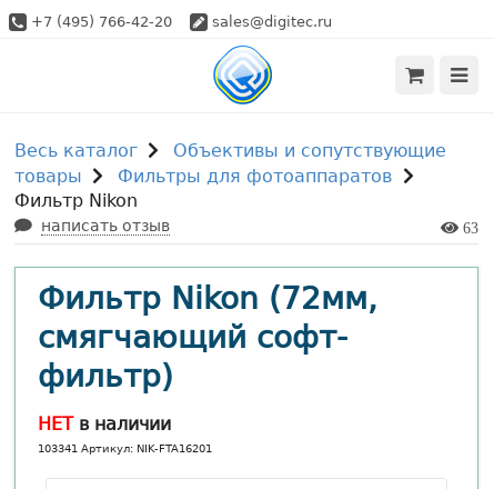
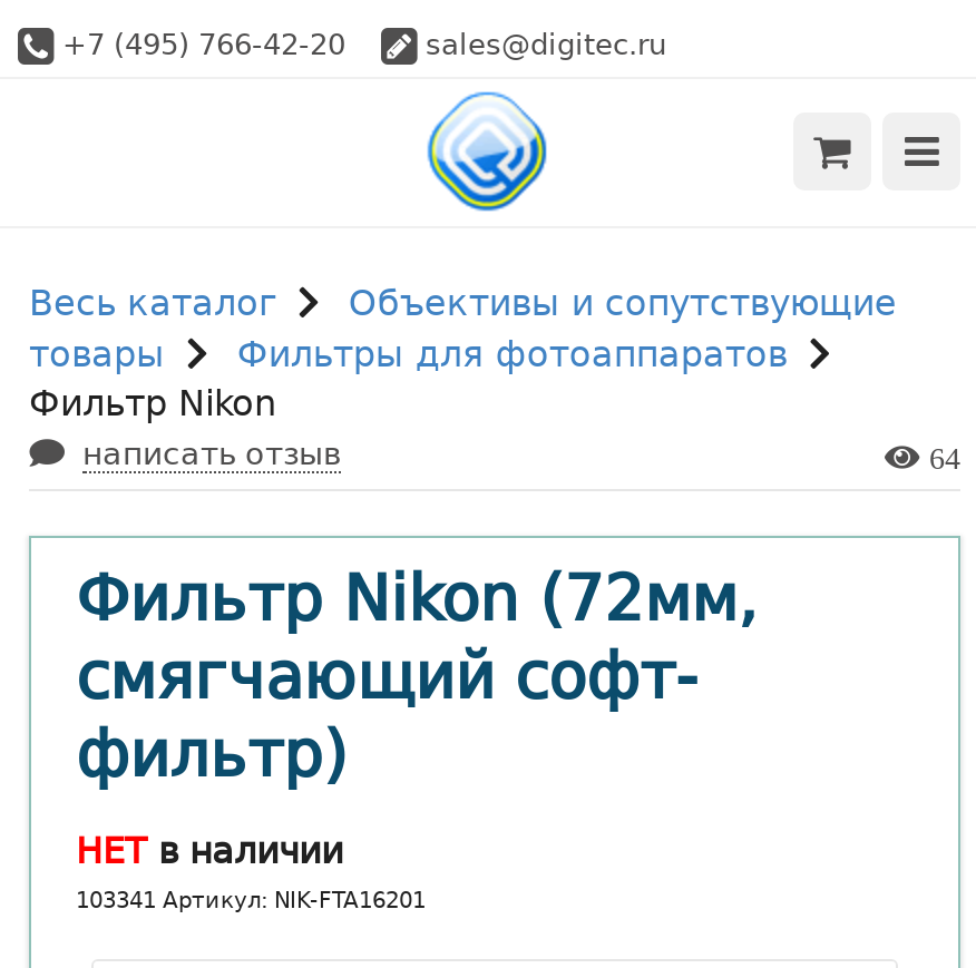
- 63
+ 64
